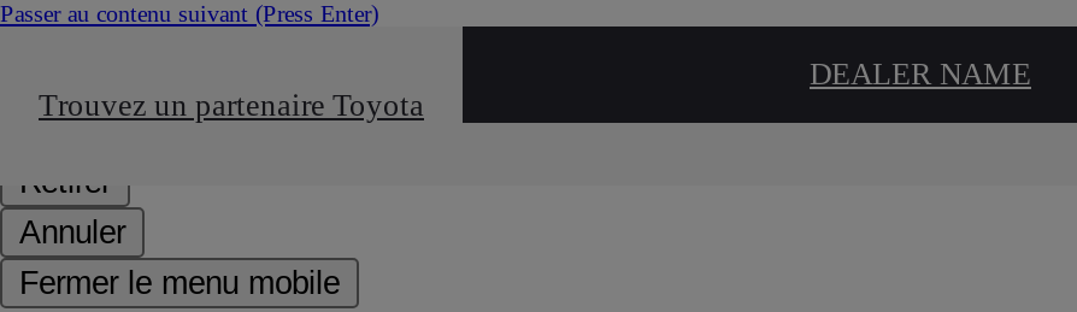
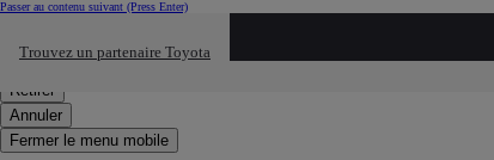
- DEALER NAME
